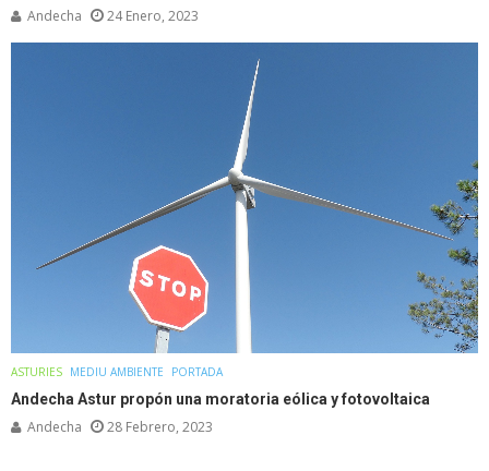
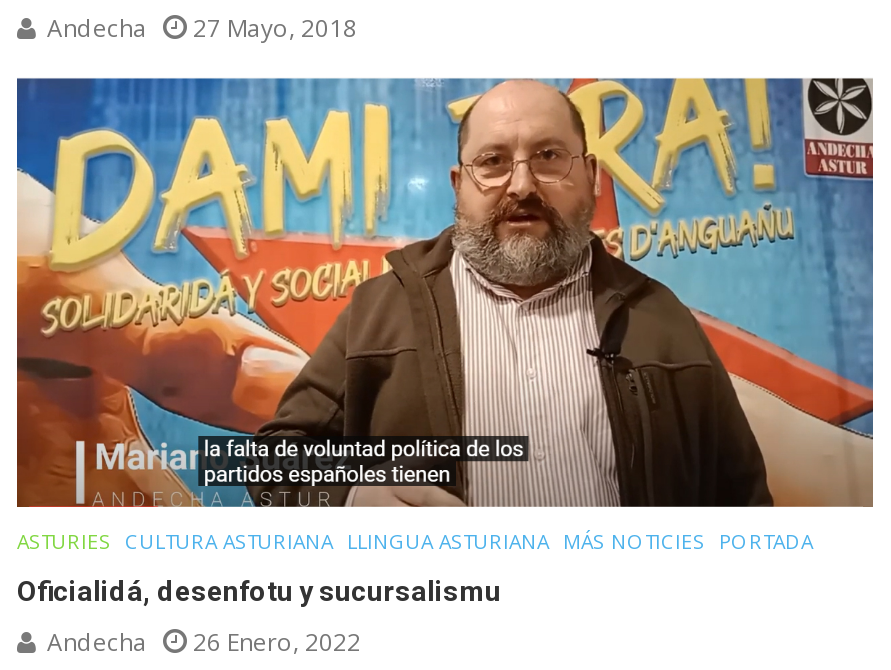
- Andecha 24 Enero, 2023
+ Andecha 27 Mayo, 2018

- [image]
- ASTURIES MEDIU AMBIENTE PORTADA
+ [image]
+ ASTURIES CULTURA ASTURIANA LLINGUA ASTURIANA MÁS NOTICIES PORTADA

- Andecha Astur propón una moratoria eólica y fotovoltaica
+ Oficialidá, desenfotu y sucursalismu

- Andecha 28 Febrero, 2023
+ Andecha 26 Enero, 2022
